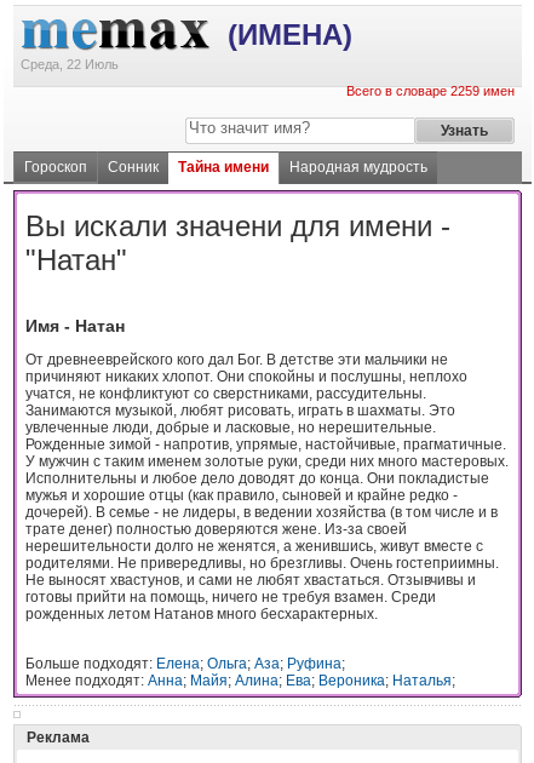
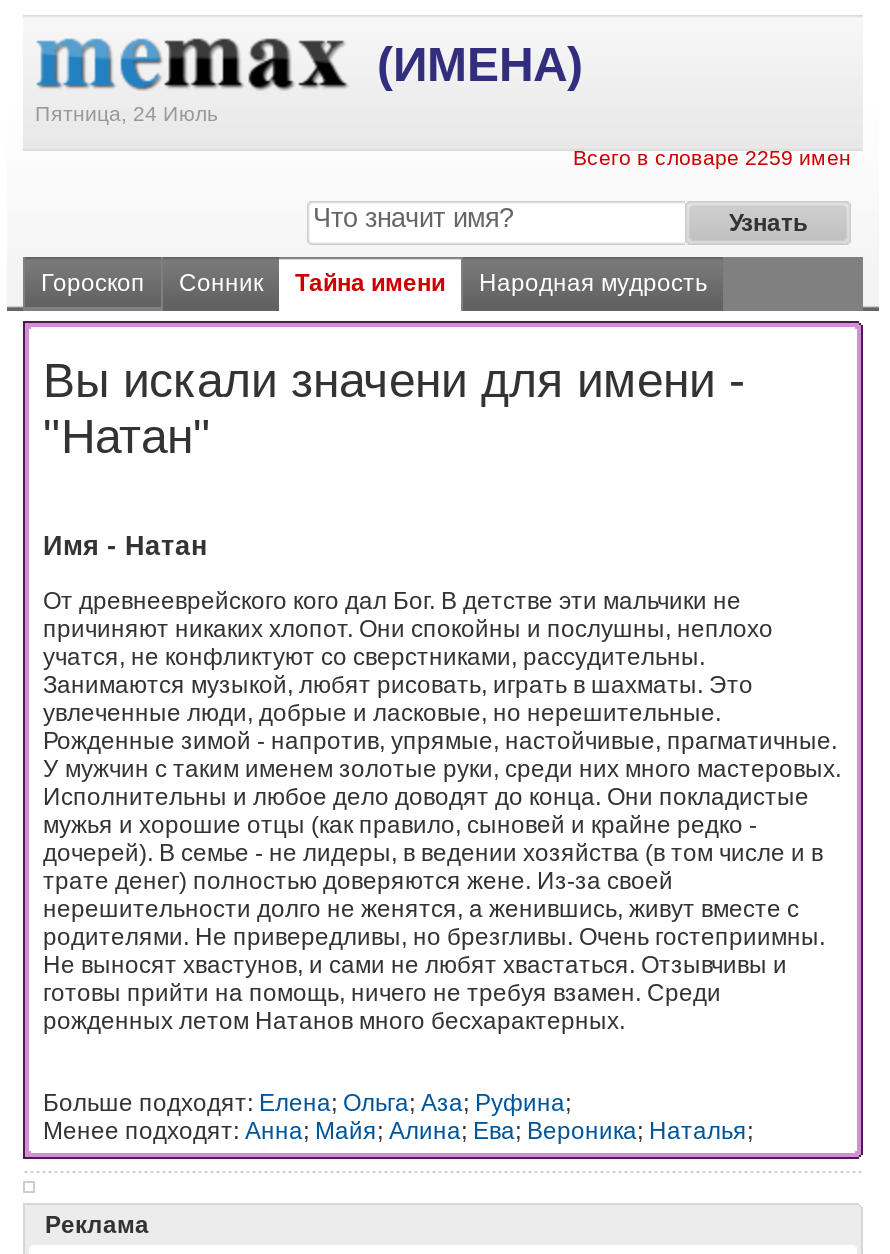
- Среда, 22 Июль
+ Пятница, 24 Июль
